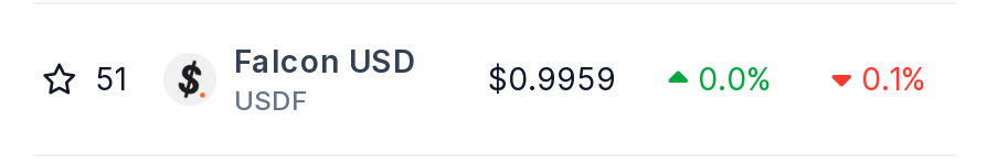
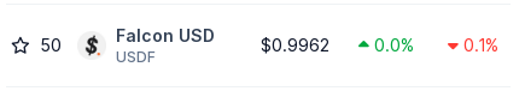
- 51
+ 50

- $0.9959
+ $0.9962
